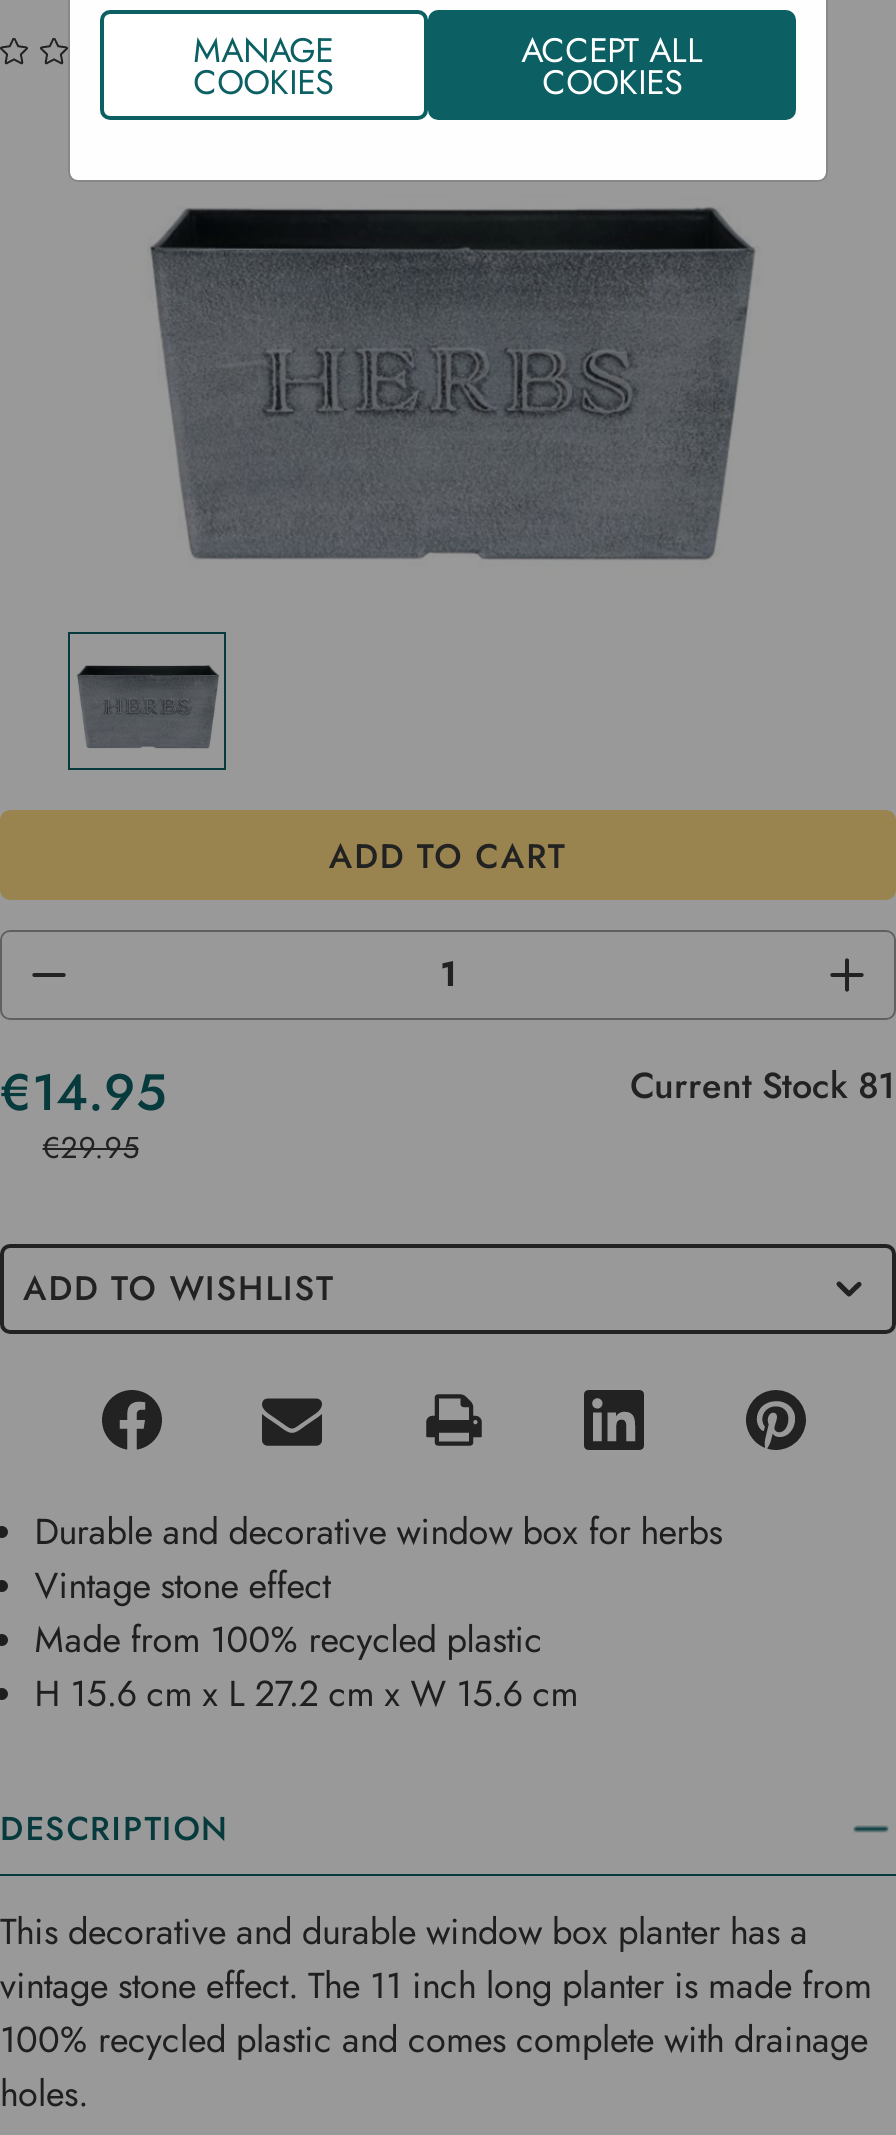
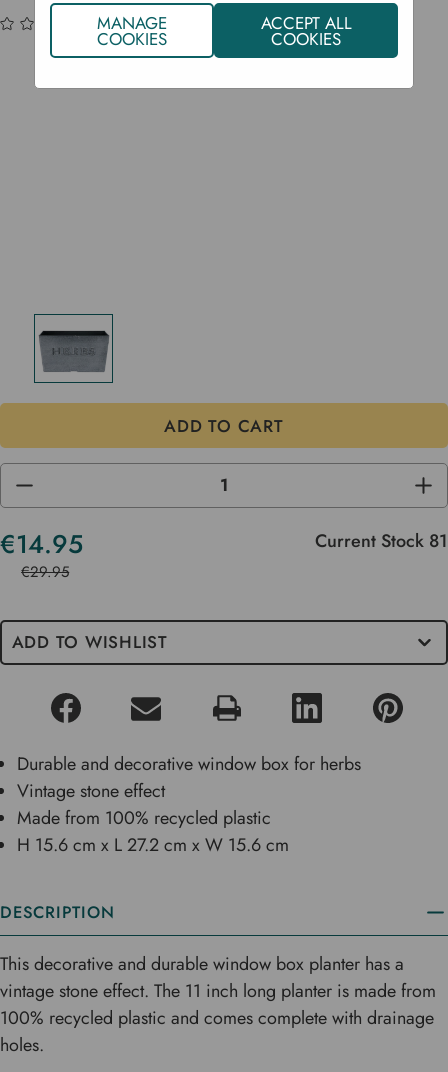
- [image]
